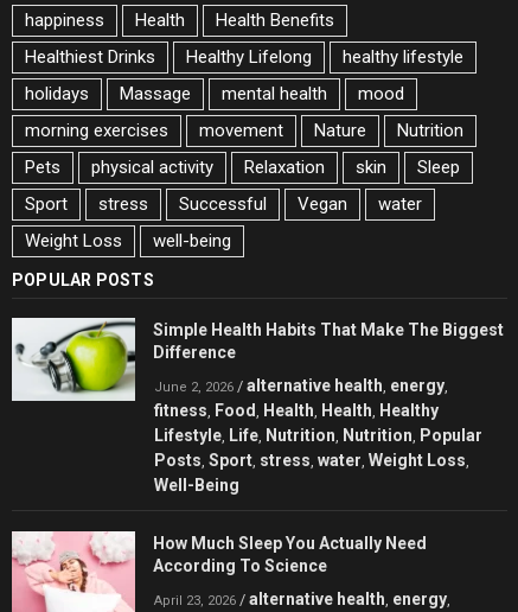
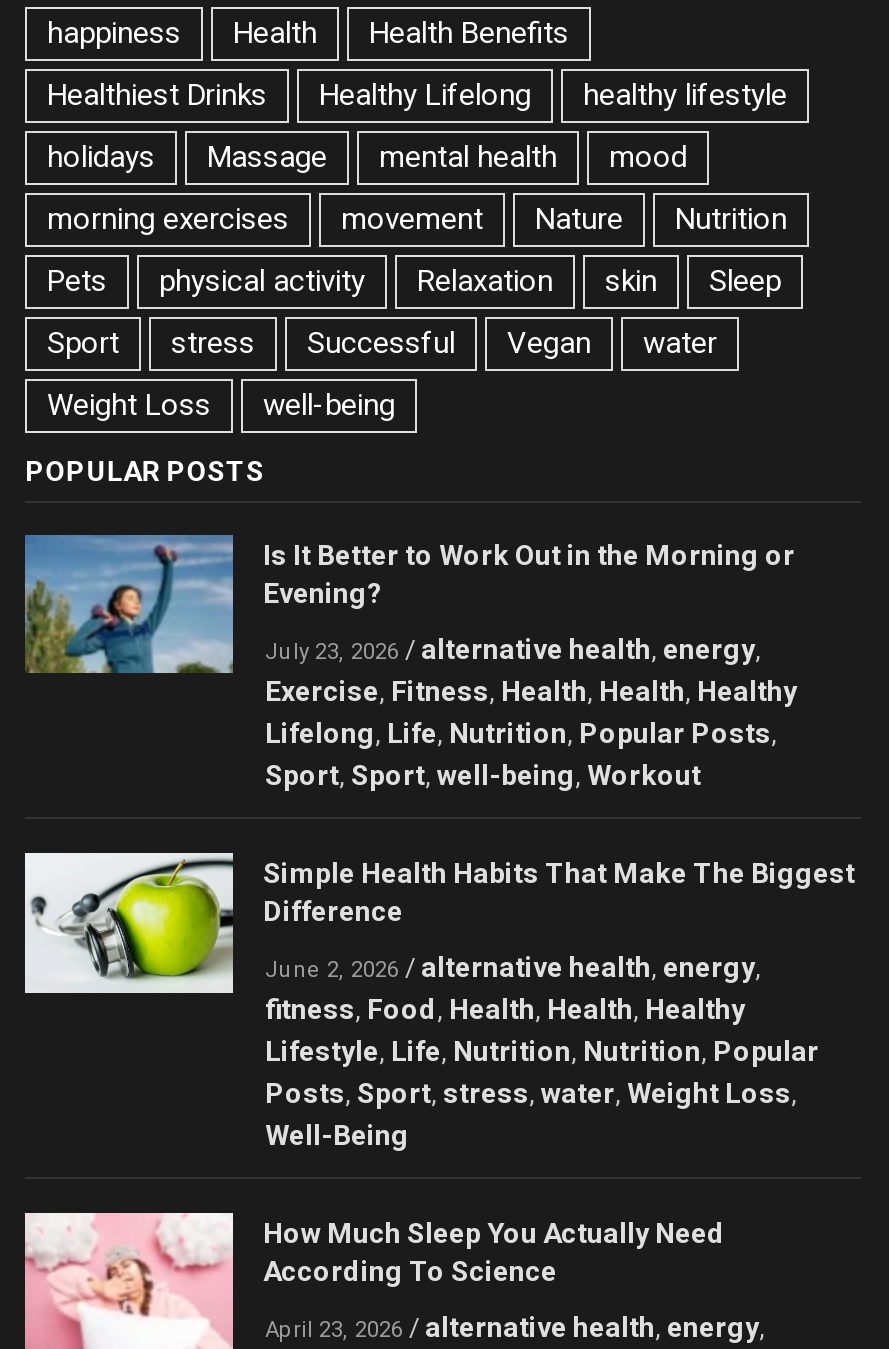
+ [image]
+ Is It Better to Work Out in the Morning or
+ Evening?
+ July 23, 2026 / alternative health, energy,
+ Exercise, Fitness, Health, Health, Healthy
+ Lifelong, Life, Nutrition, Popular Posts,
+ Sport, Sport, well-being, Workout
